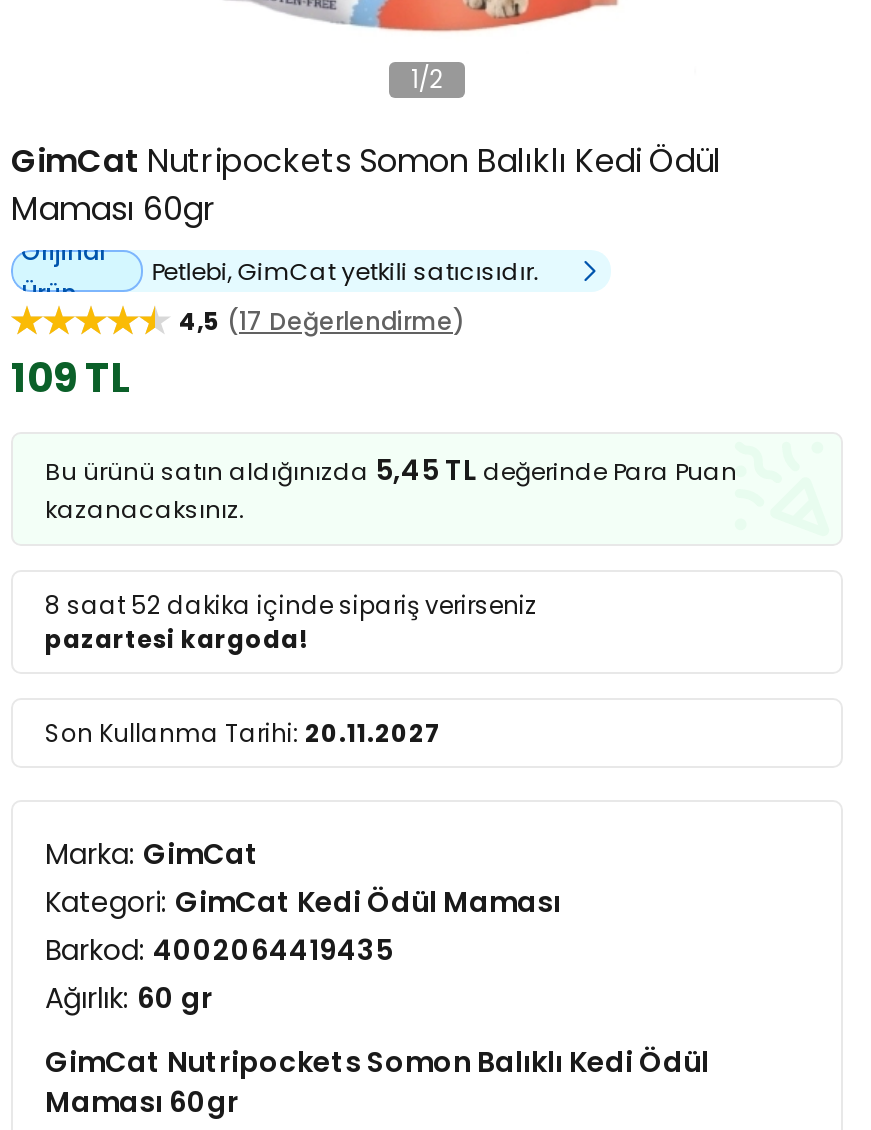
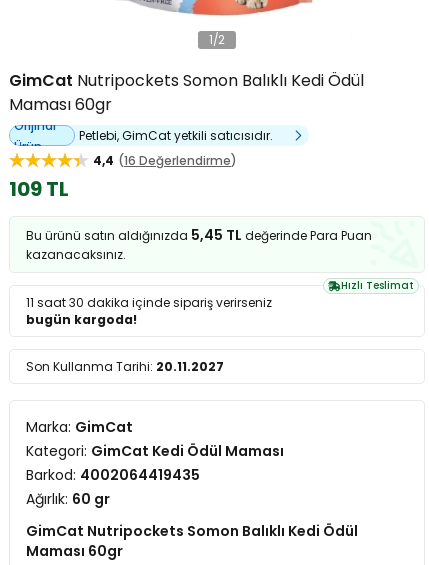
- 4,5 17 Değerlendirme
+ 4,4 16 Değerlendirme

- 8 saat 52 dakika içinde sipariş verirseniz
- pazartesi kargoda!
+ Hızlı Teslimat
+ 11 saat 30 dakika içinde sipariş verirseniz
+ bugün kargoda!
